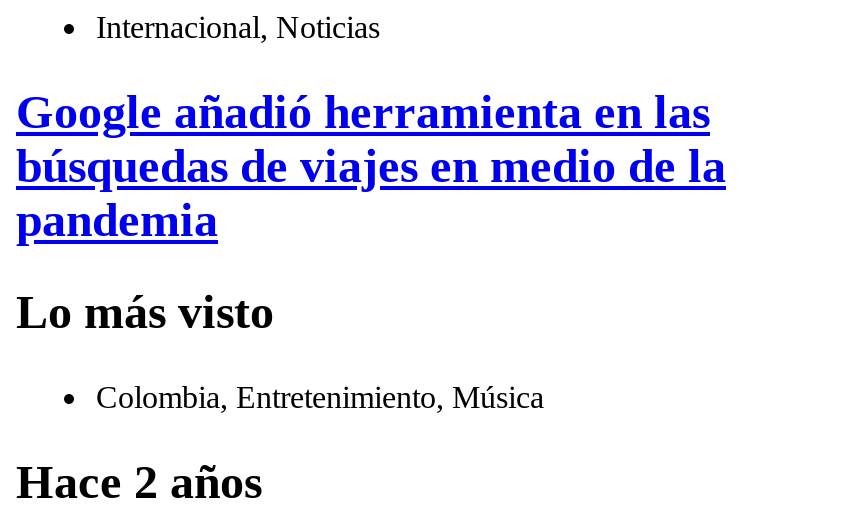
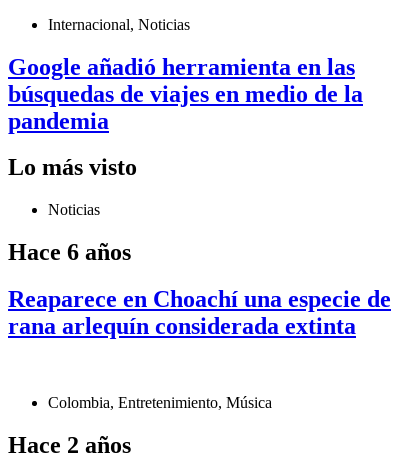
+ Noticias
+ Hace 6 años
+ Reaparece en Choachí una especie de
+ rana arlequín considerada extinta
